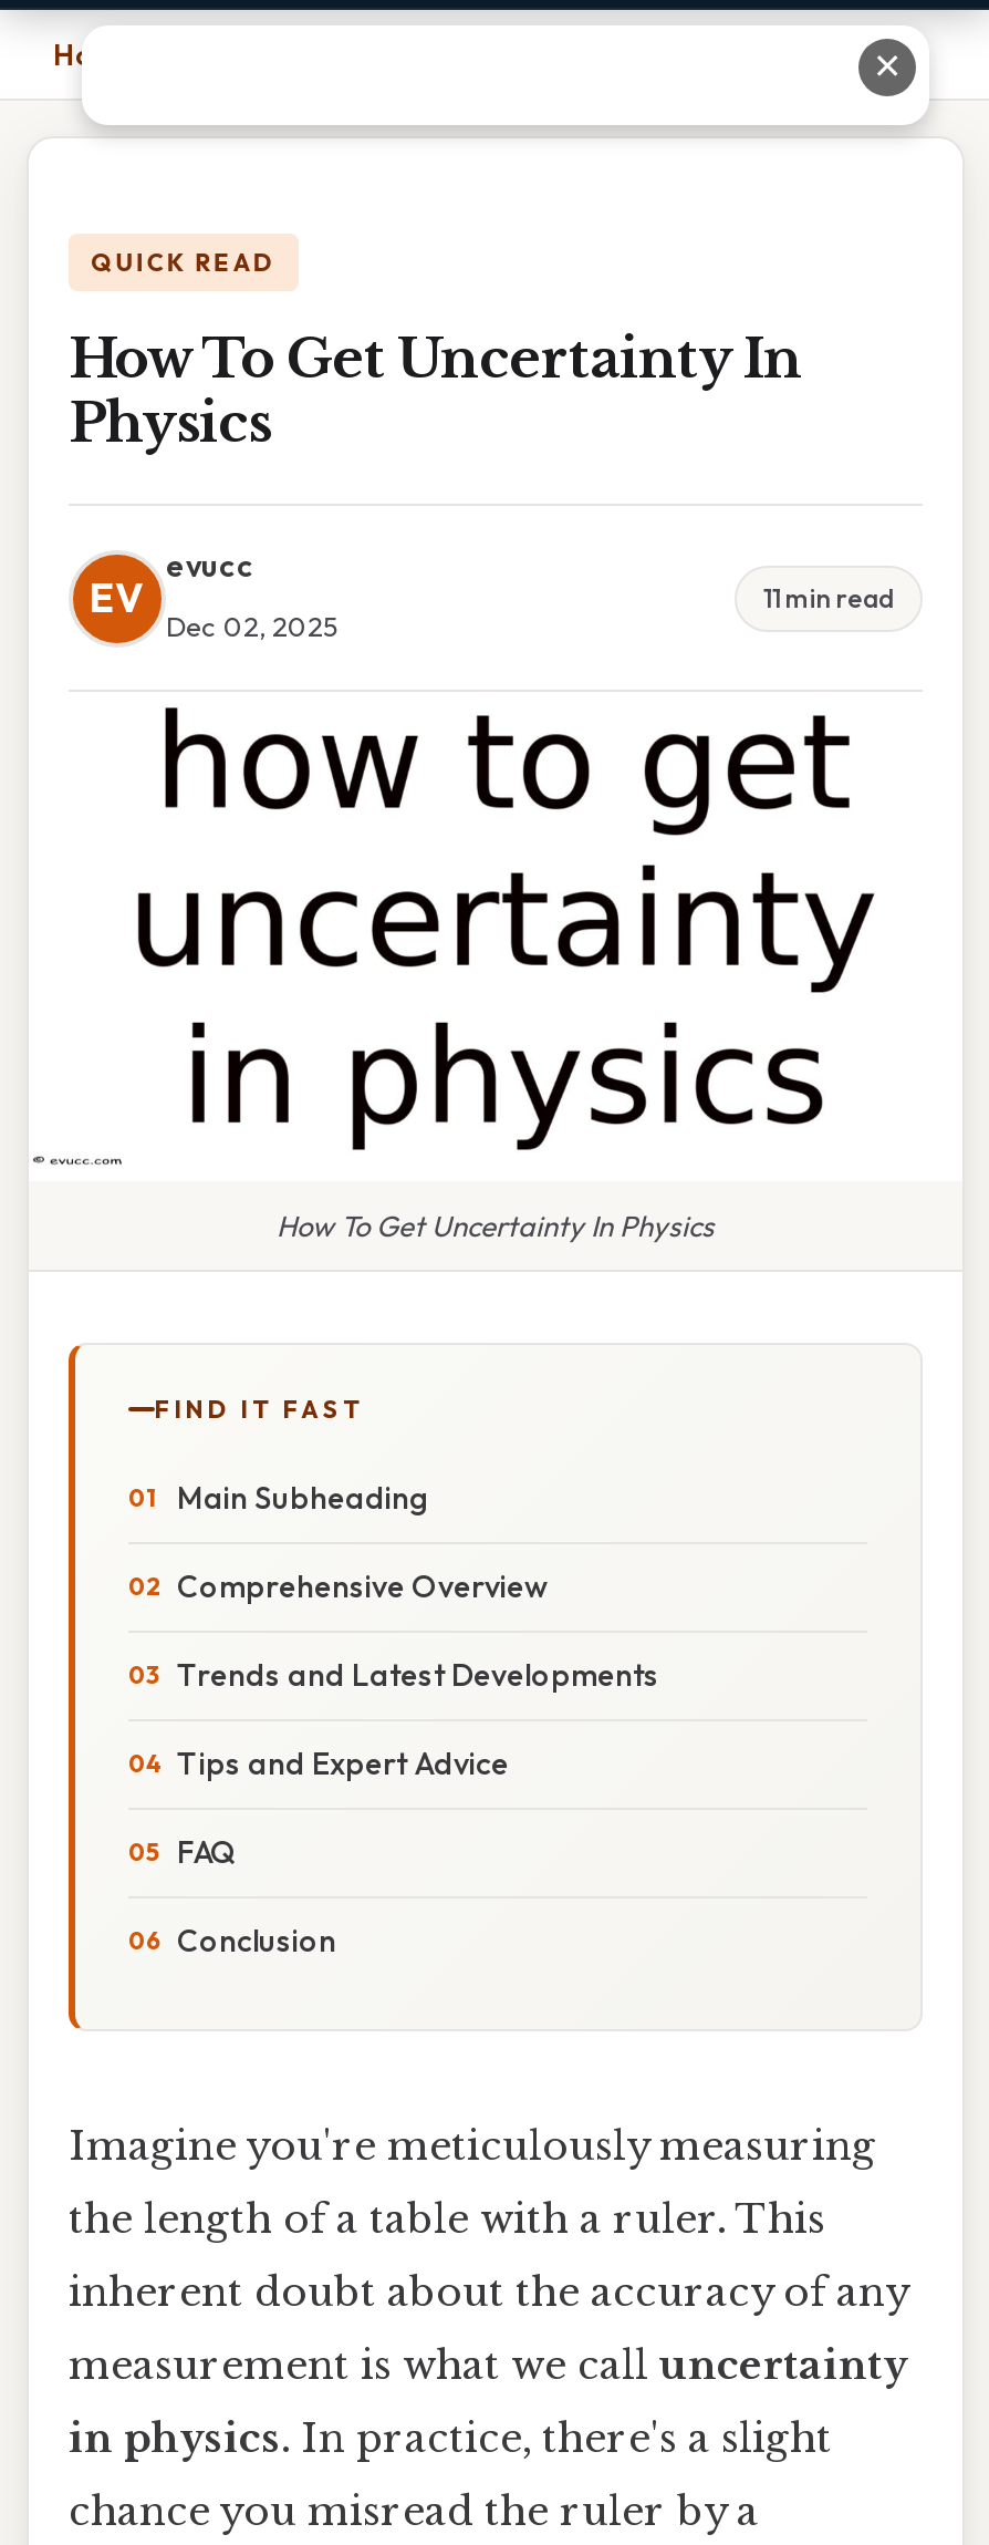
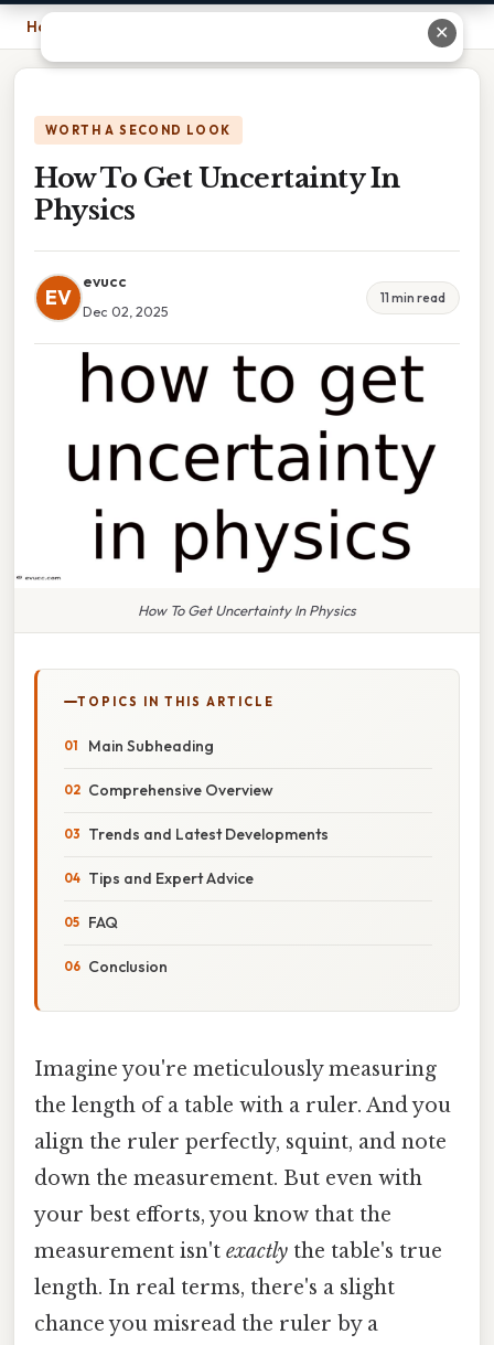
- QUICK READ
+ WORTH A SECOND LOOK

- FIND IT FAST
+ TOPICS IN THIS ARTICLE

- the length of a table with a ruler. This
- inherent doubt about the accuracy of any
- measurement is what we call uncertainty
- in physics. In practice, there's a slight
+ the length of a table with a ruler. And you
+ align the ruler perfectly, squint, and note
+ down the measurement. But even with
+ your best efforts, you know that the
+ measurement isn't exactly the table's true
+ length. In real terms, there's a slight
